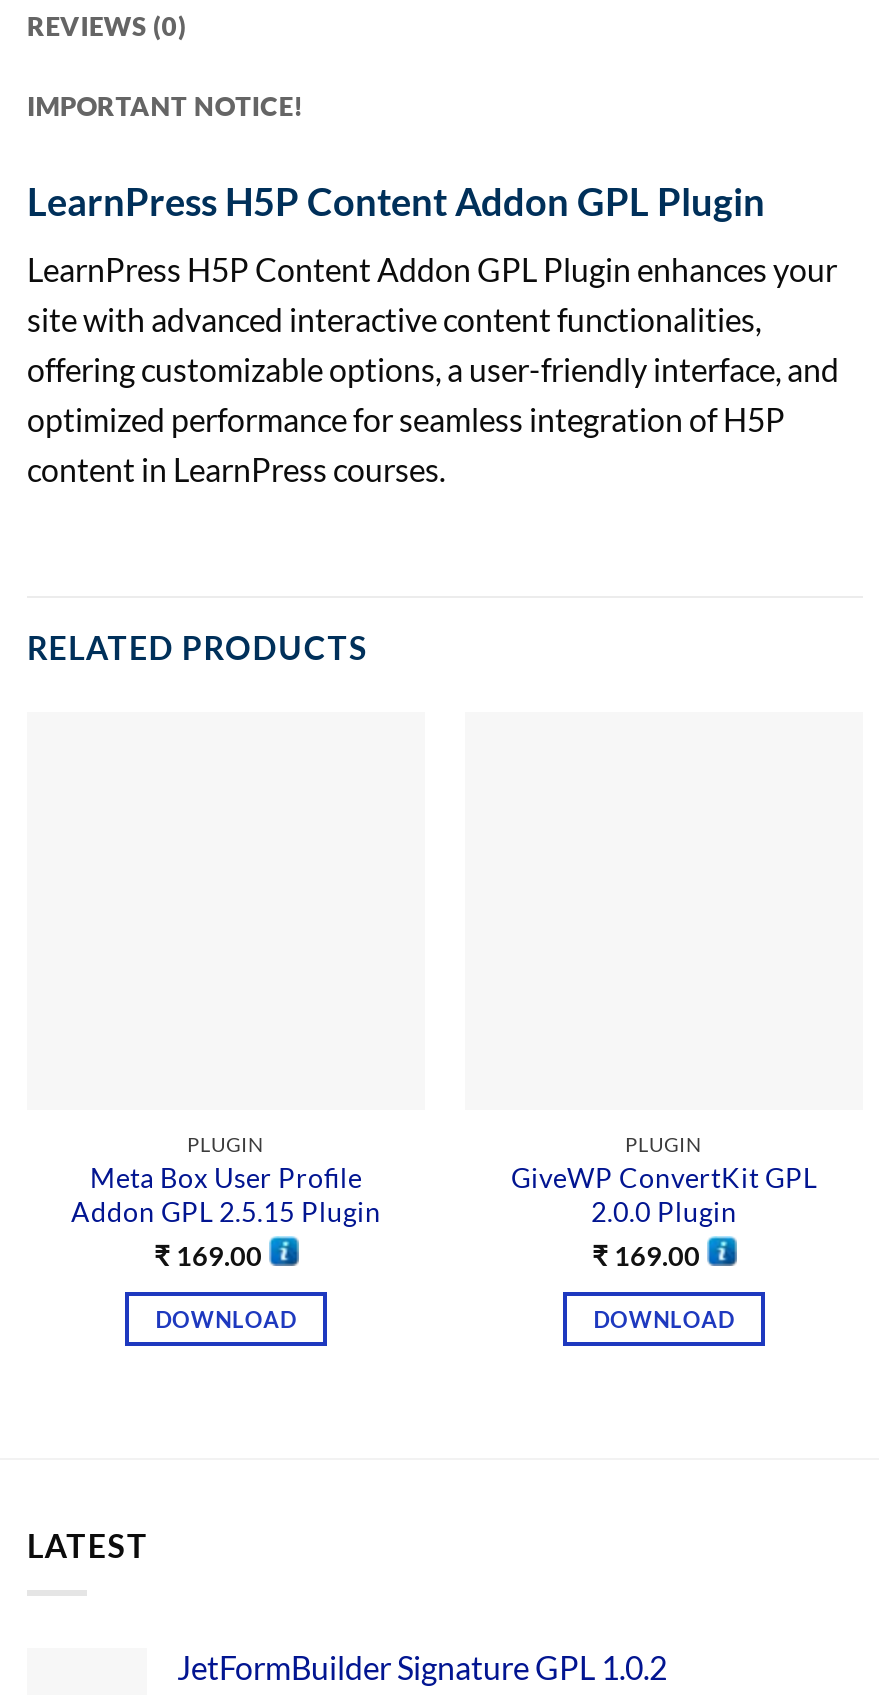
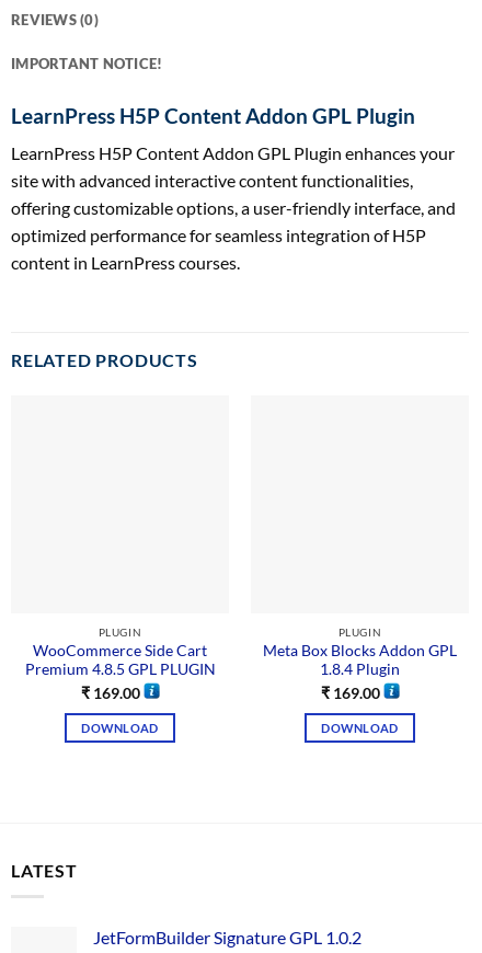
- Meta Box User Profile
- Addon GPL 2.5.15 Plugin
+ WooCommerce Side Cart
+ Premium 4.8.5 GPL PLUGIN

- GiveWP ConvertKit GPL
- 2.0.0 Plugin
+ Meta Box Blocks Addon GPL
+ 1.8.4 Plugin
